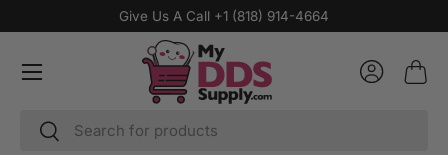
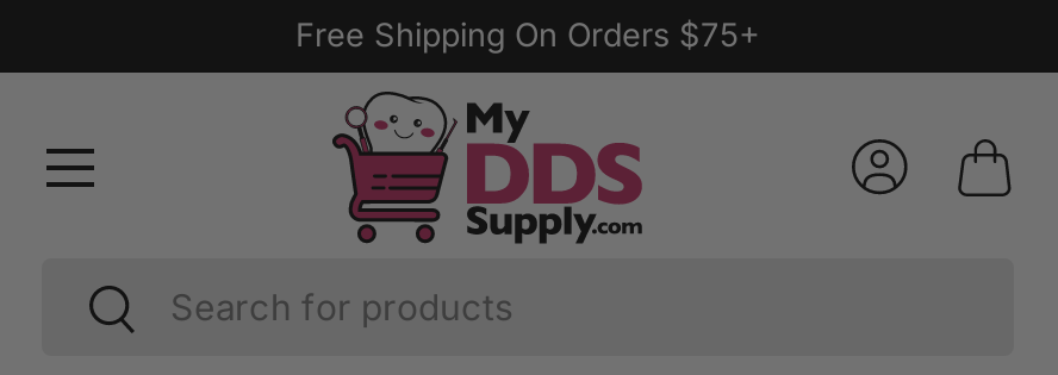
- Give Us A Call +1 (818) 914-4664
+ Free Shipping On Orders $75+
